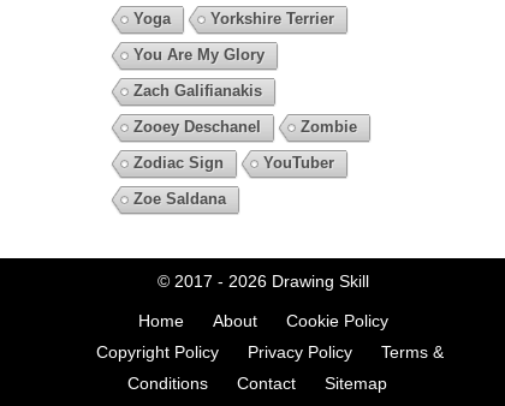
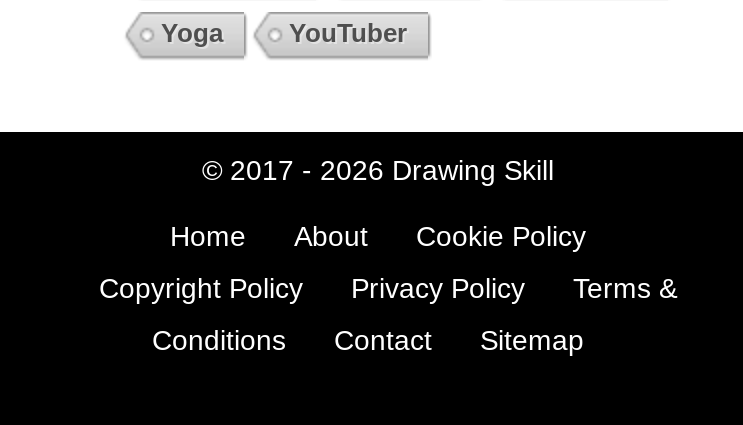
- Yorkshire Terrier
- You Are My Glory
- Zach Galifianakis
- Zooey Deschanel
- Zombie
- Zodiac Sign

- Zoe Saldana
